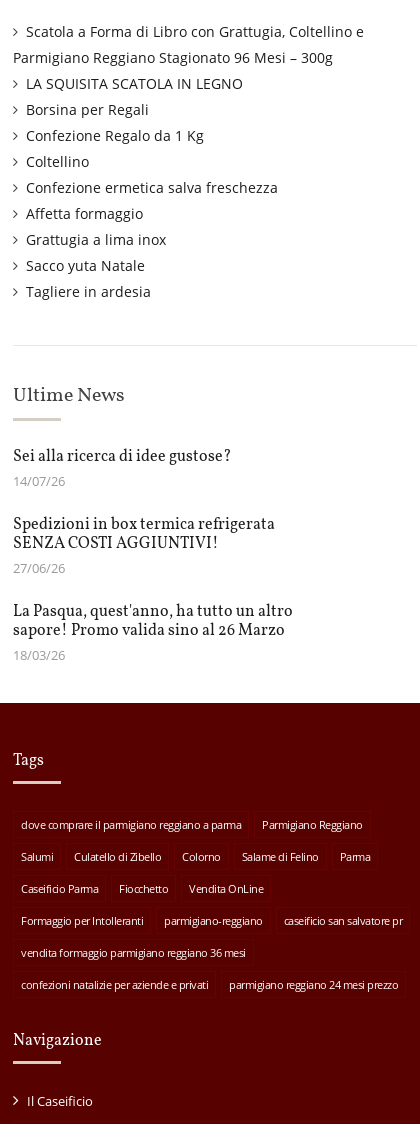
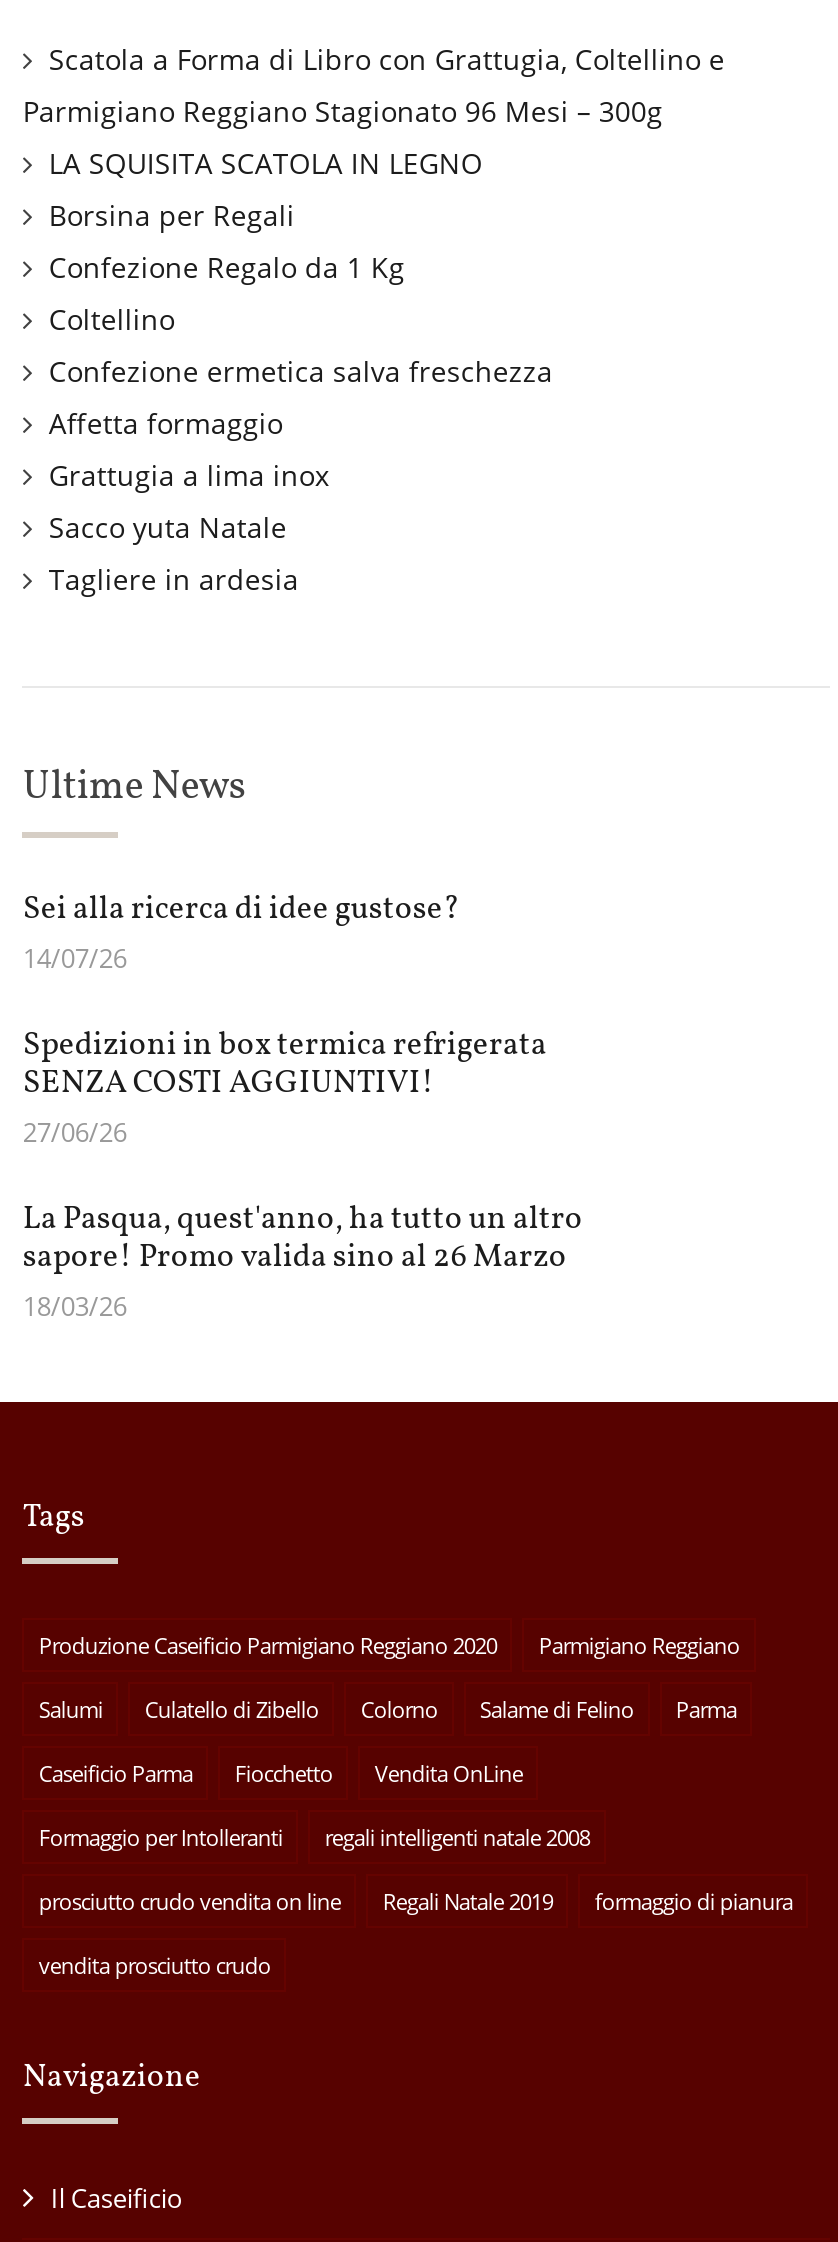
- dove comprare il parmigiano reggiano a parma
+ Produzione Caseificio Parmigiano Reggiano 2020

- parmigiano-reggiano
- caseificio san salvatore pr
+ regali intelligenti natale 2008

- vendita formaggio parmigiano reggiano 36 mesi
+ prosciutto crudo vendita on line
+ Regali Natale 2019
+ formaggio di pianura

- confezioni natalizie per aziende e privati
- parmigiano reggiano 24 mesi prezzo
+ vendita prosciutto crudo
